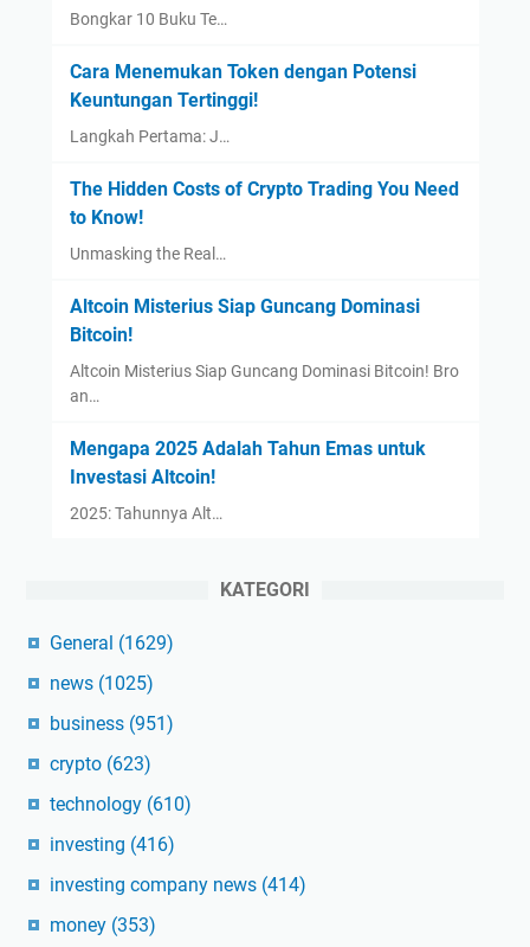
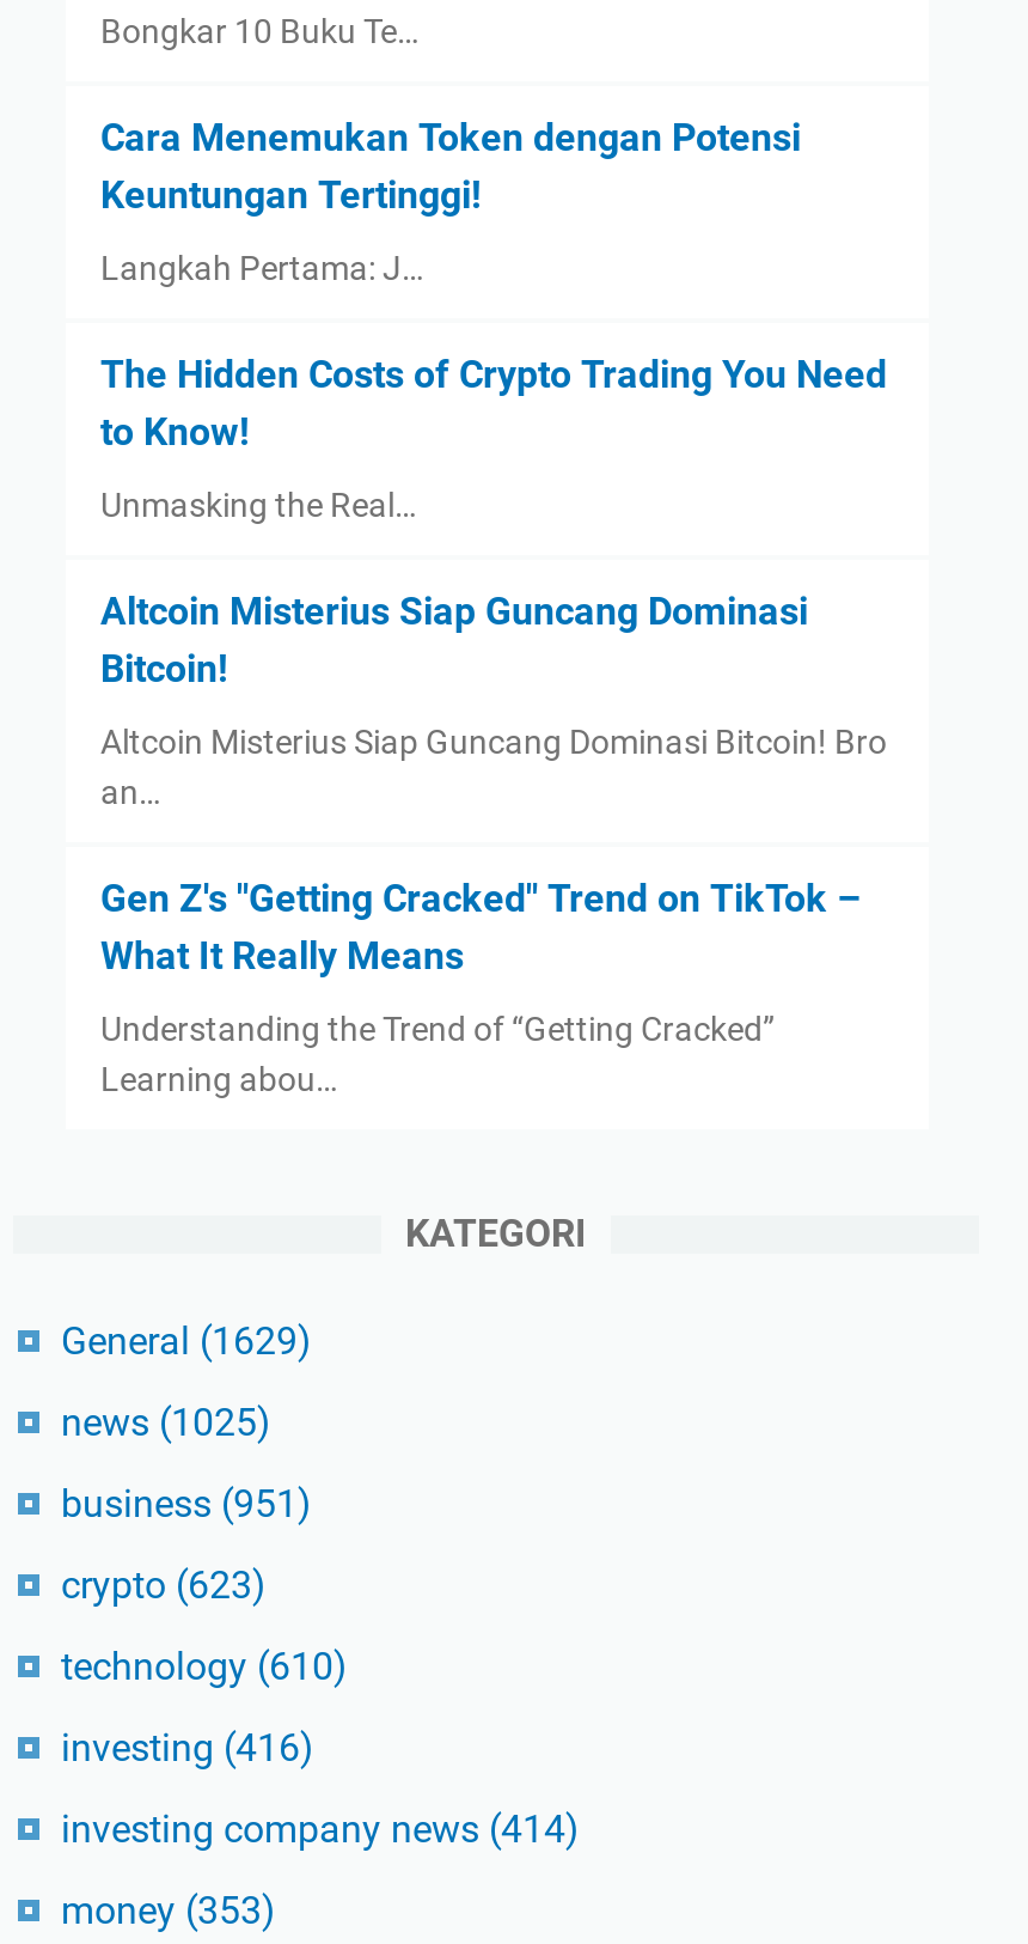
- Mengapa 2025 Adalah Tahun Emas untuk
- Investasi Altcoin!
+ Gen Z's "Getting Cracked" Trend on TikTok –
+ What It Really Means

- 2025: Tahunnya Alt…
+ Understanding the Trend of “Getting Cracked”
+ Learning abou…
